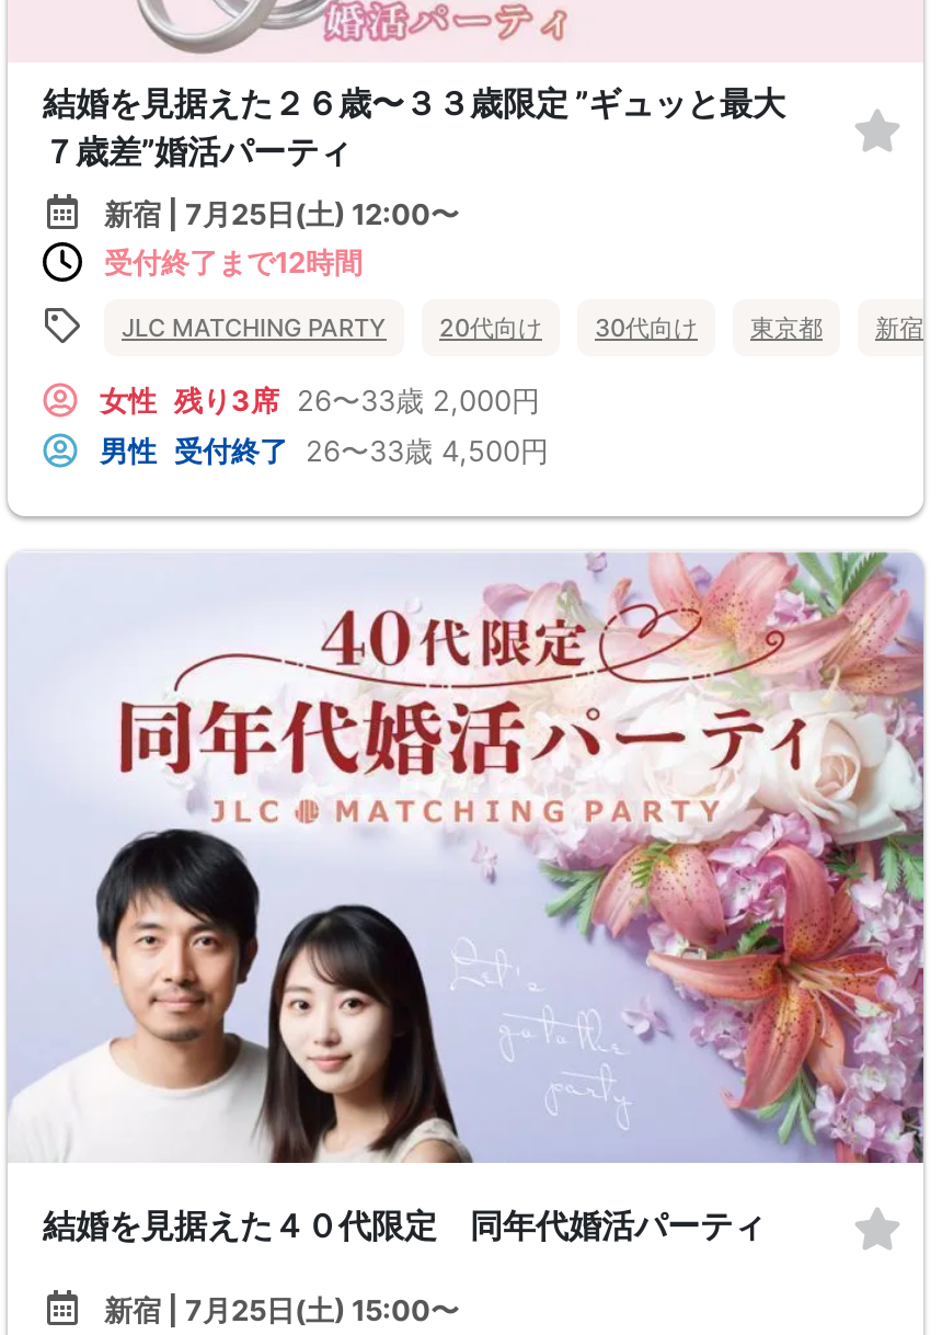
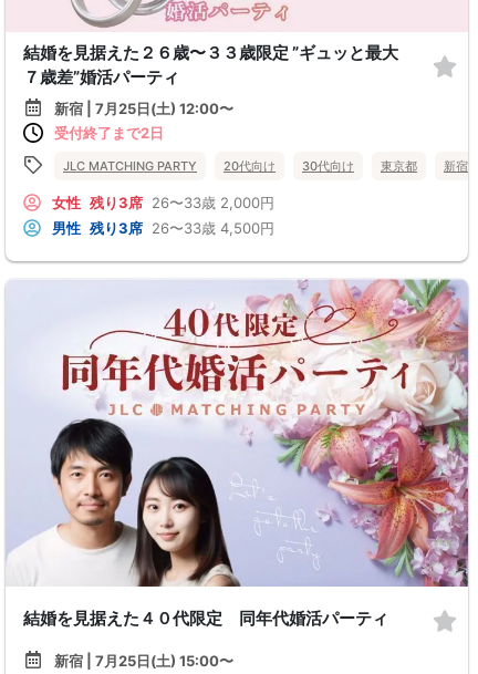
- 受付終了まで12時間
+ 受付終了まで2日

- 男性 受付終了 26〜33歳 4,500円
+ 男性 残り3席 26〜33歳 4,500円
